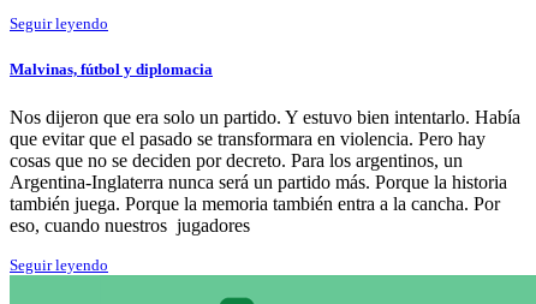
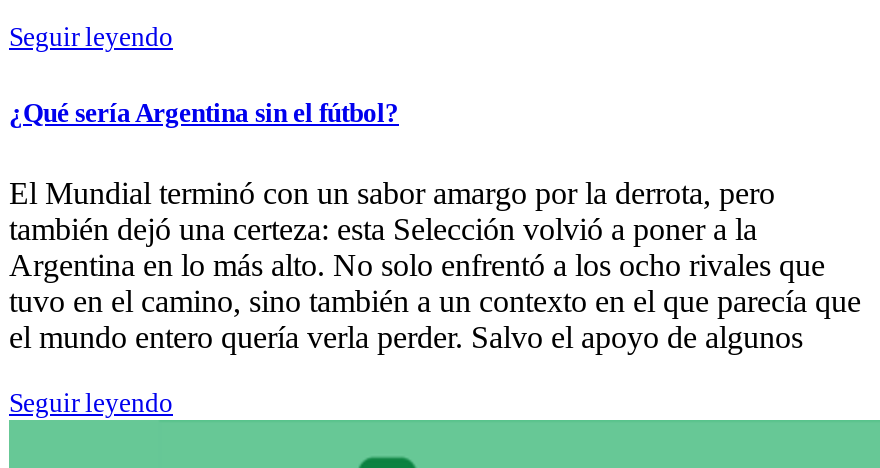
- Malvinas, fútbol y diplomacia
+ ¿Qué sería Argentina sin el fútbol?

- Nos dijeron que era solo un partido. Y estuvo bien intentarlo. Había
- que evitar que el pasado se transformara en violencia. Pero hay
- cosas que no se deciden por decreto. Para los argentinos, un
- Argentina-Inglaterra nunca será un partido más. Porque la historia
- también juega. Porque la memoria también entra a la cancha. Por
- eso, cuando nuestros jugadores
+ El Mundial terminó con un sabor amargo por la derrota, pero
+ también dejó una certeza: esta Selección volvió a poner a la
+ Argentina en lo más alto. No solo enfrentó a los ocho rivales que
+ tuvo en el camino, sino también a un contexto en el que parecía que
+ el mundo entero quería verla perder. Salvo el apoyo de algunos
